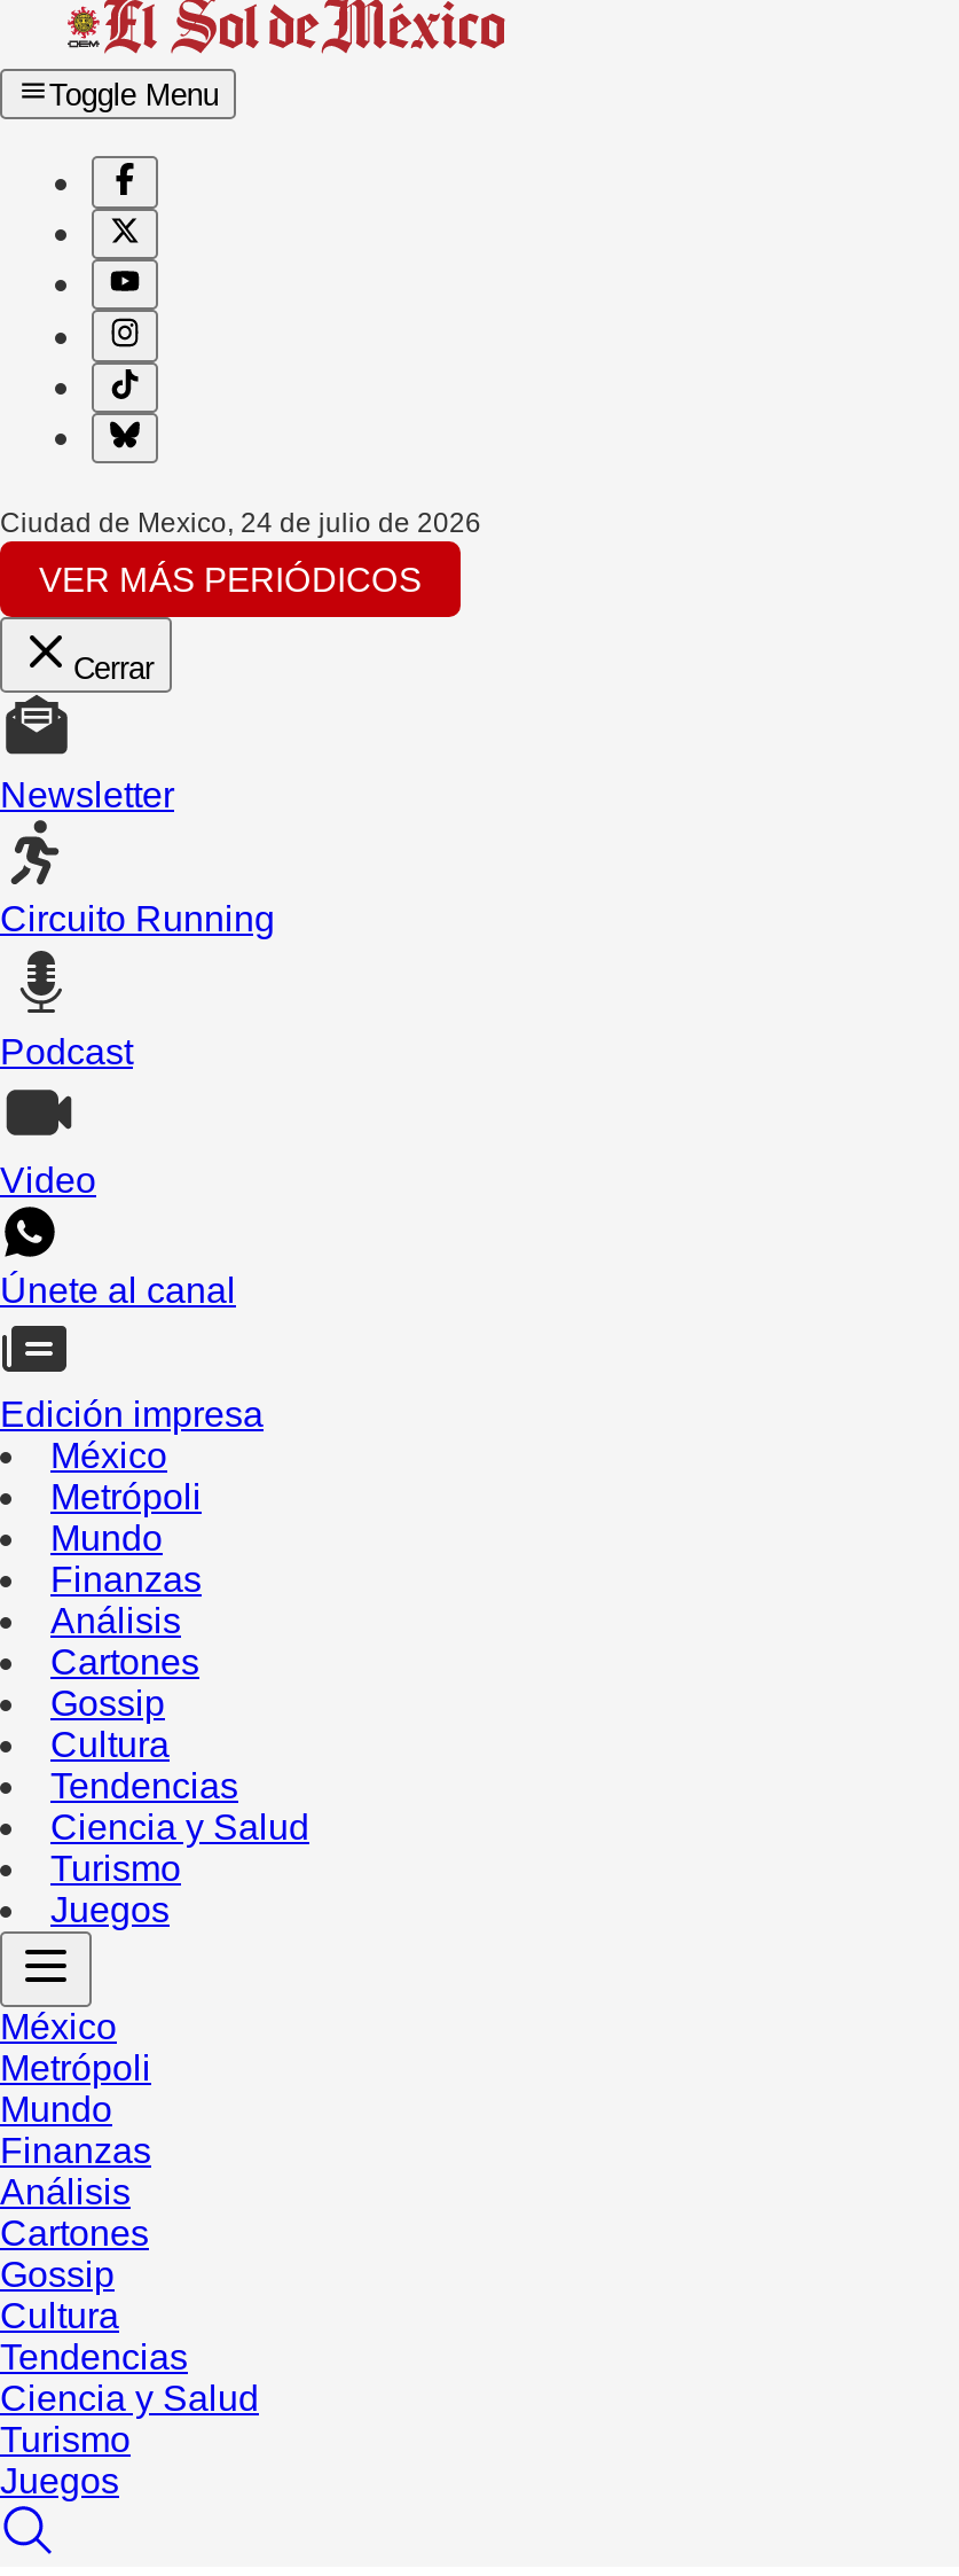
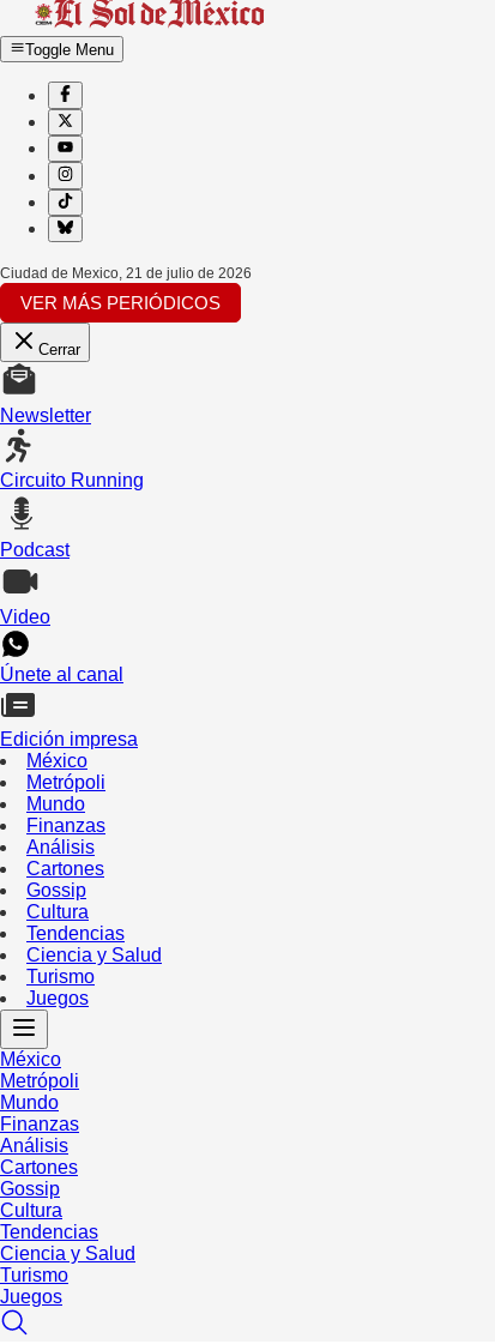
- Ciudad de Mexico, 24 de julio de 2026
+ Ciudad de Mexico, 21 de julio de 2026
